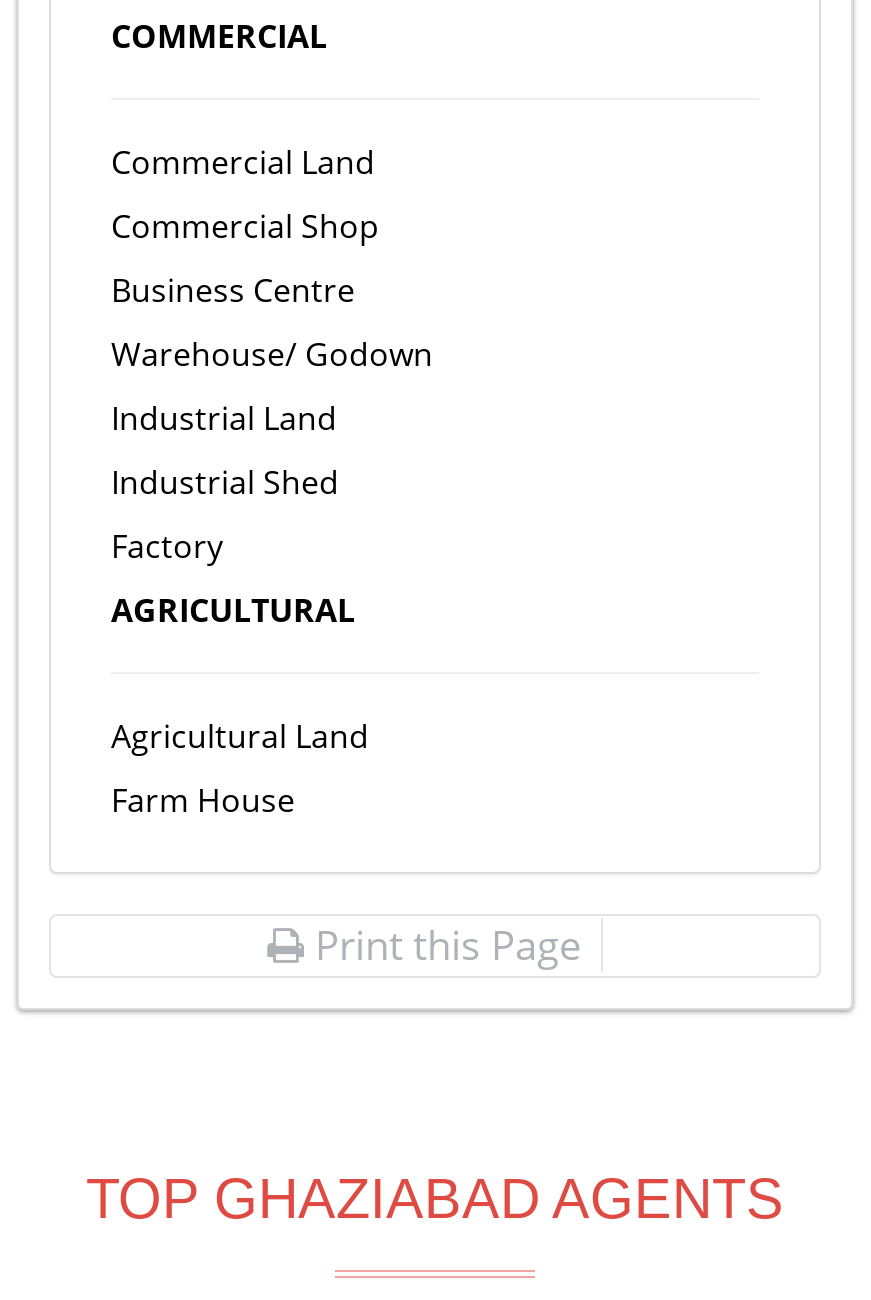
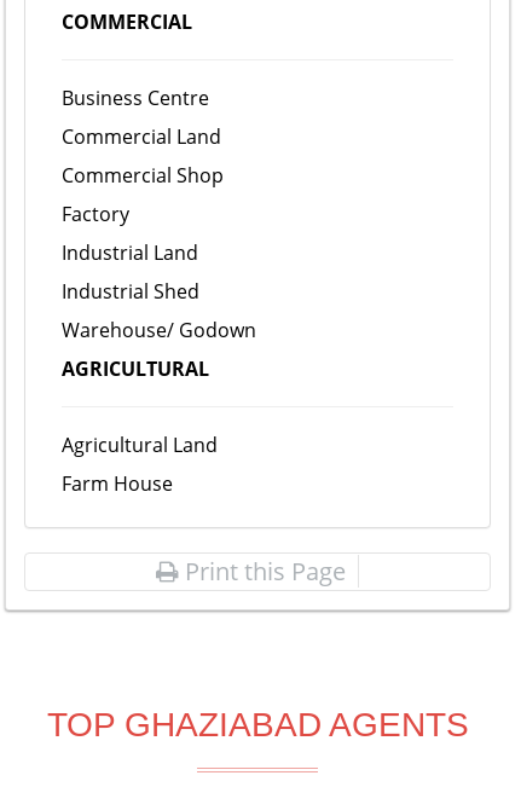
moved down: Commercial Land | Commercial Shop

moved up: Business Centre

moved down: Warehouse/ Godown

moved up: Factory
